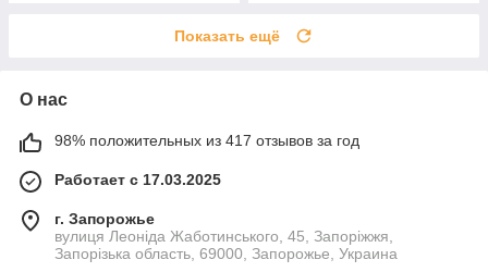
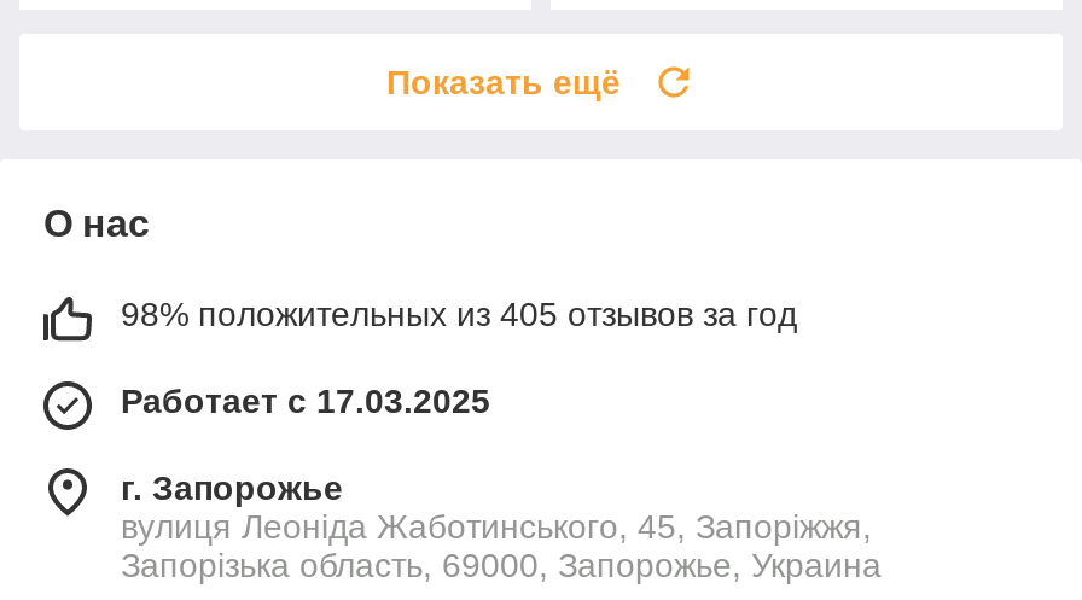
- 98% положительных из 417 отзывов за год
+ 98% положительных из 405 отзывов за год
